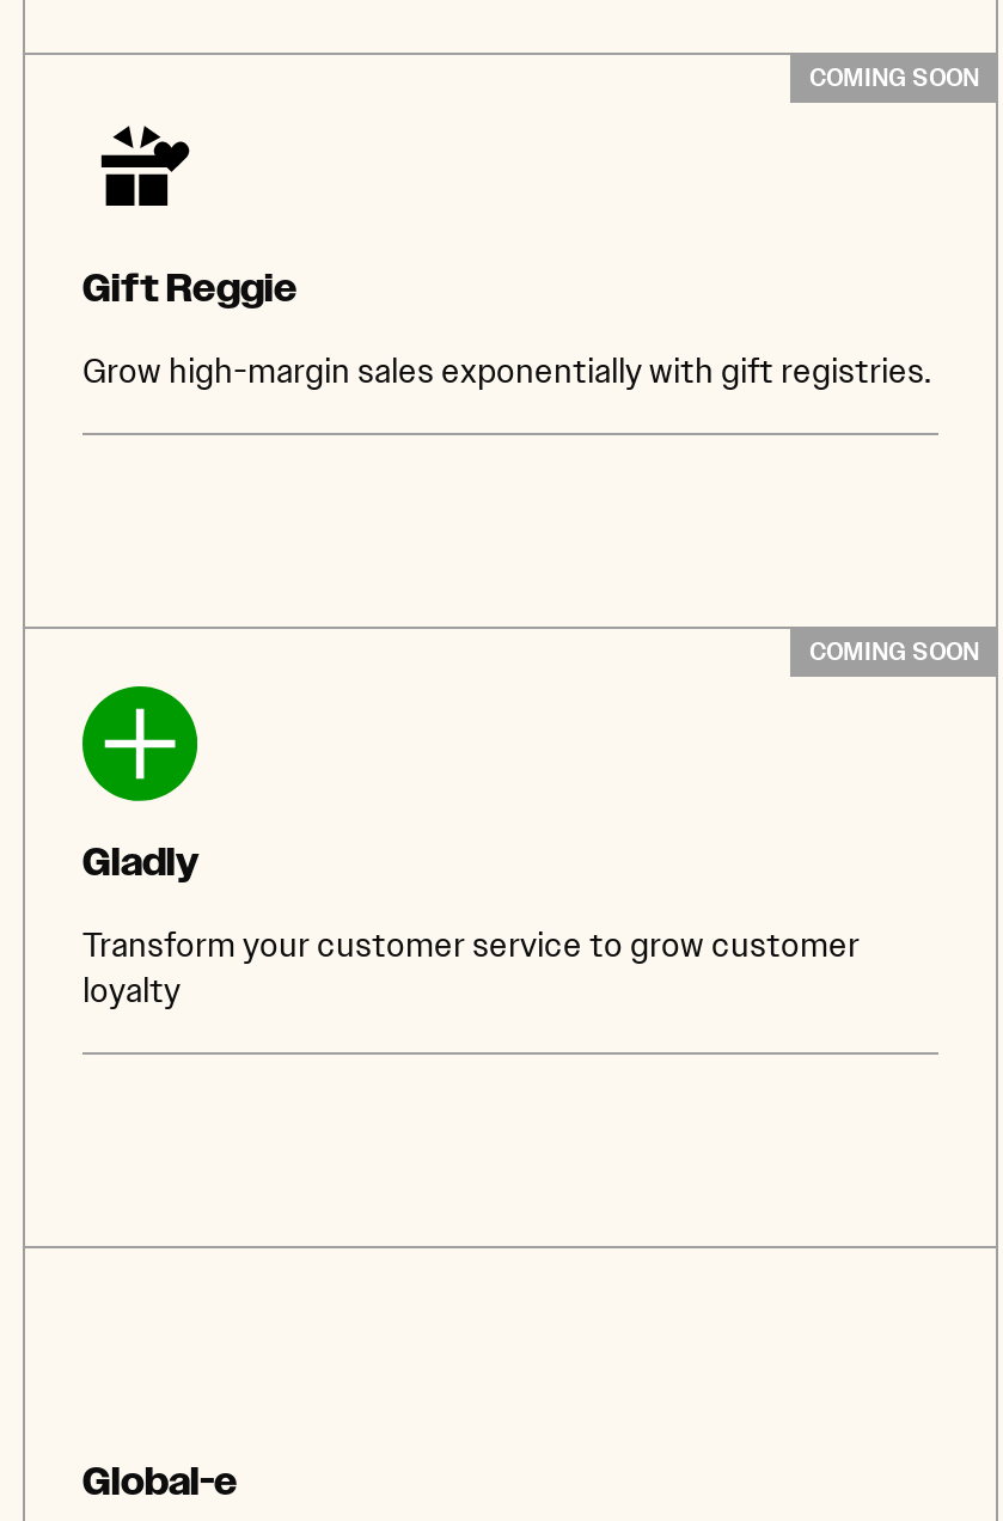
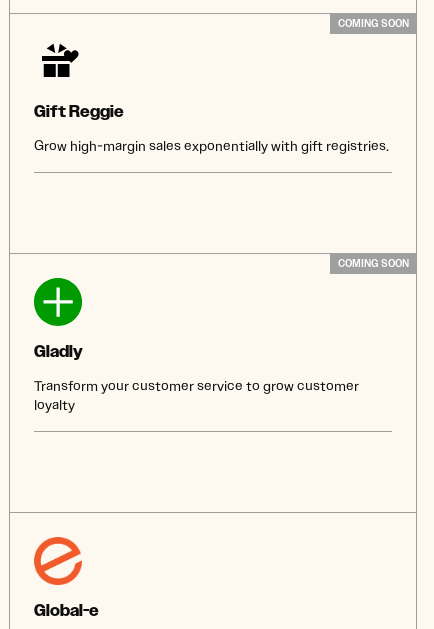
+ [image]
